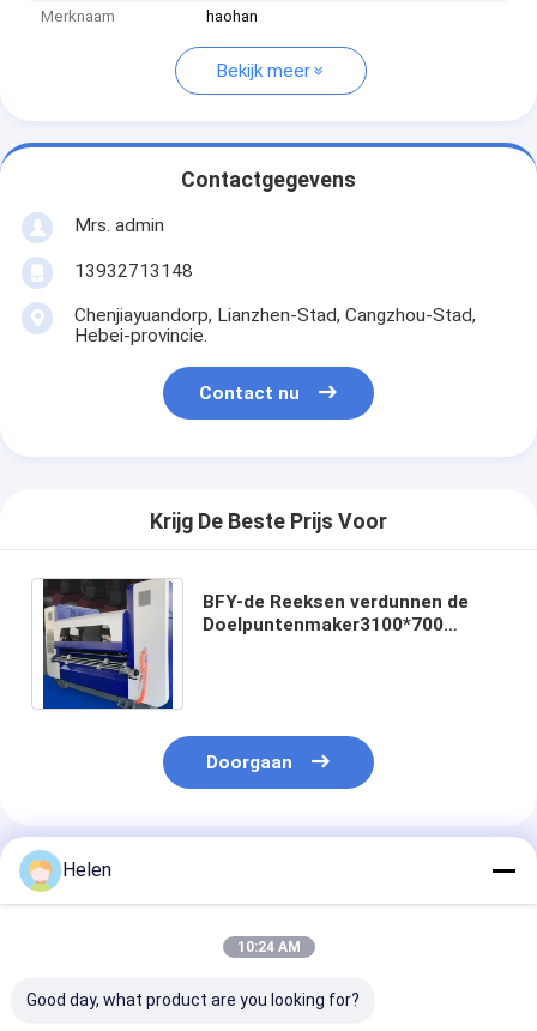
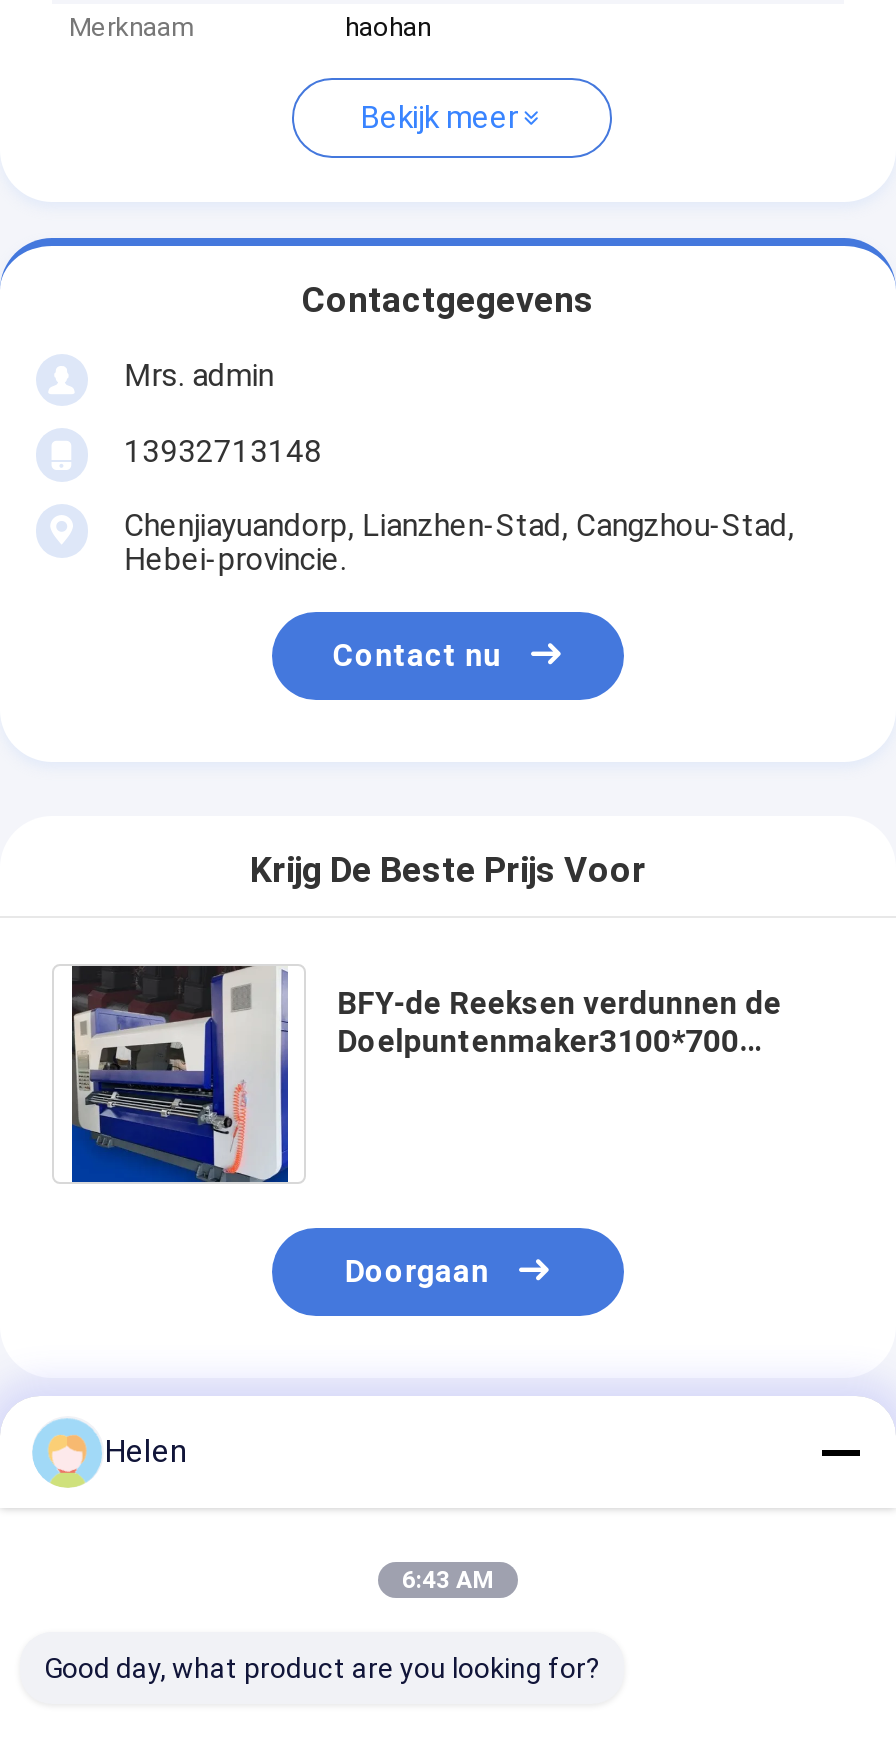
- 10:24 AM
+ 6:43 AM
